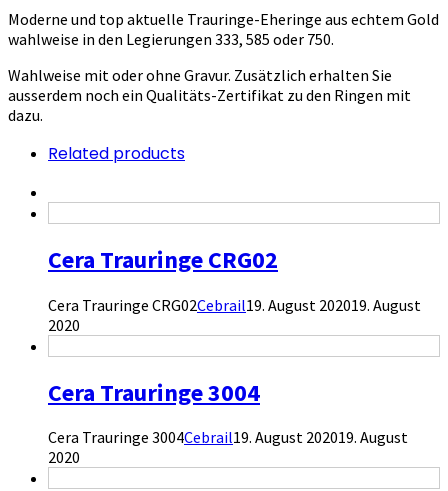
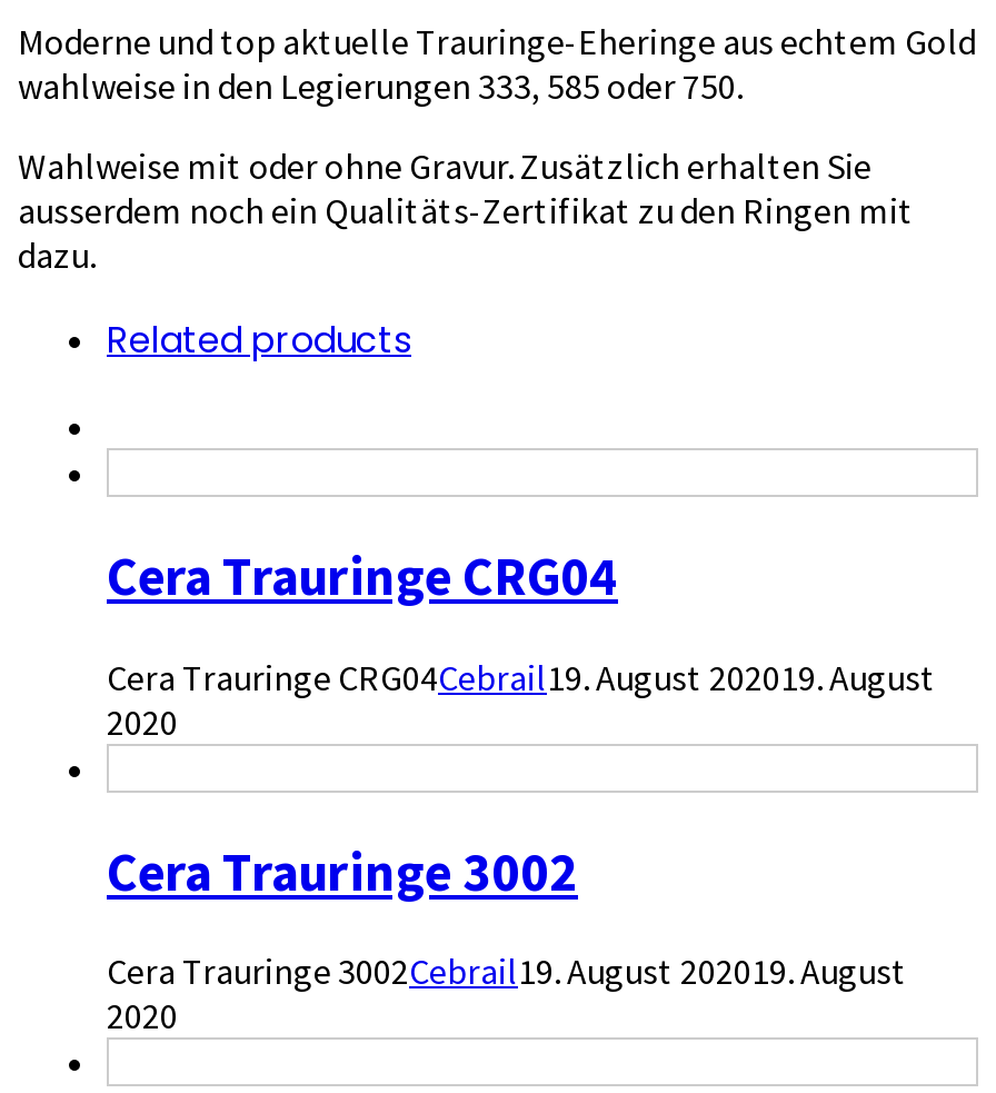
- Cera Trauringe CRG02
+ Cera Trauringe CRG04

- Cera Trauringe CRG02Cebrail 19. August 202019. August
+ Cera Trauringe CRG04Cebrail 19. August 202019. August

- Cera Trauringe 3004
+ Cera Trauringe 3002

- Cera Trauringe 3004Cebrail19. August 202019. August
+ Cera Trauringe 3002Cebrail19. August 202019. August
